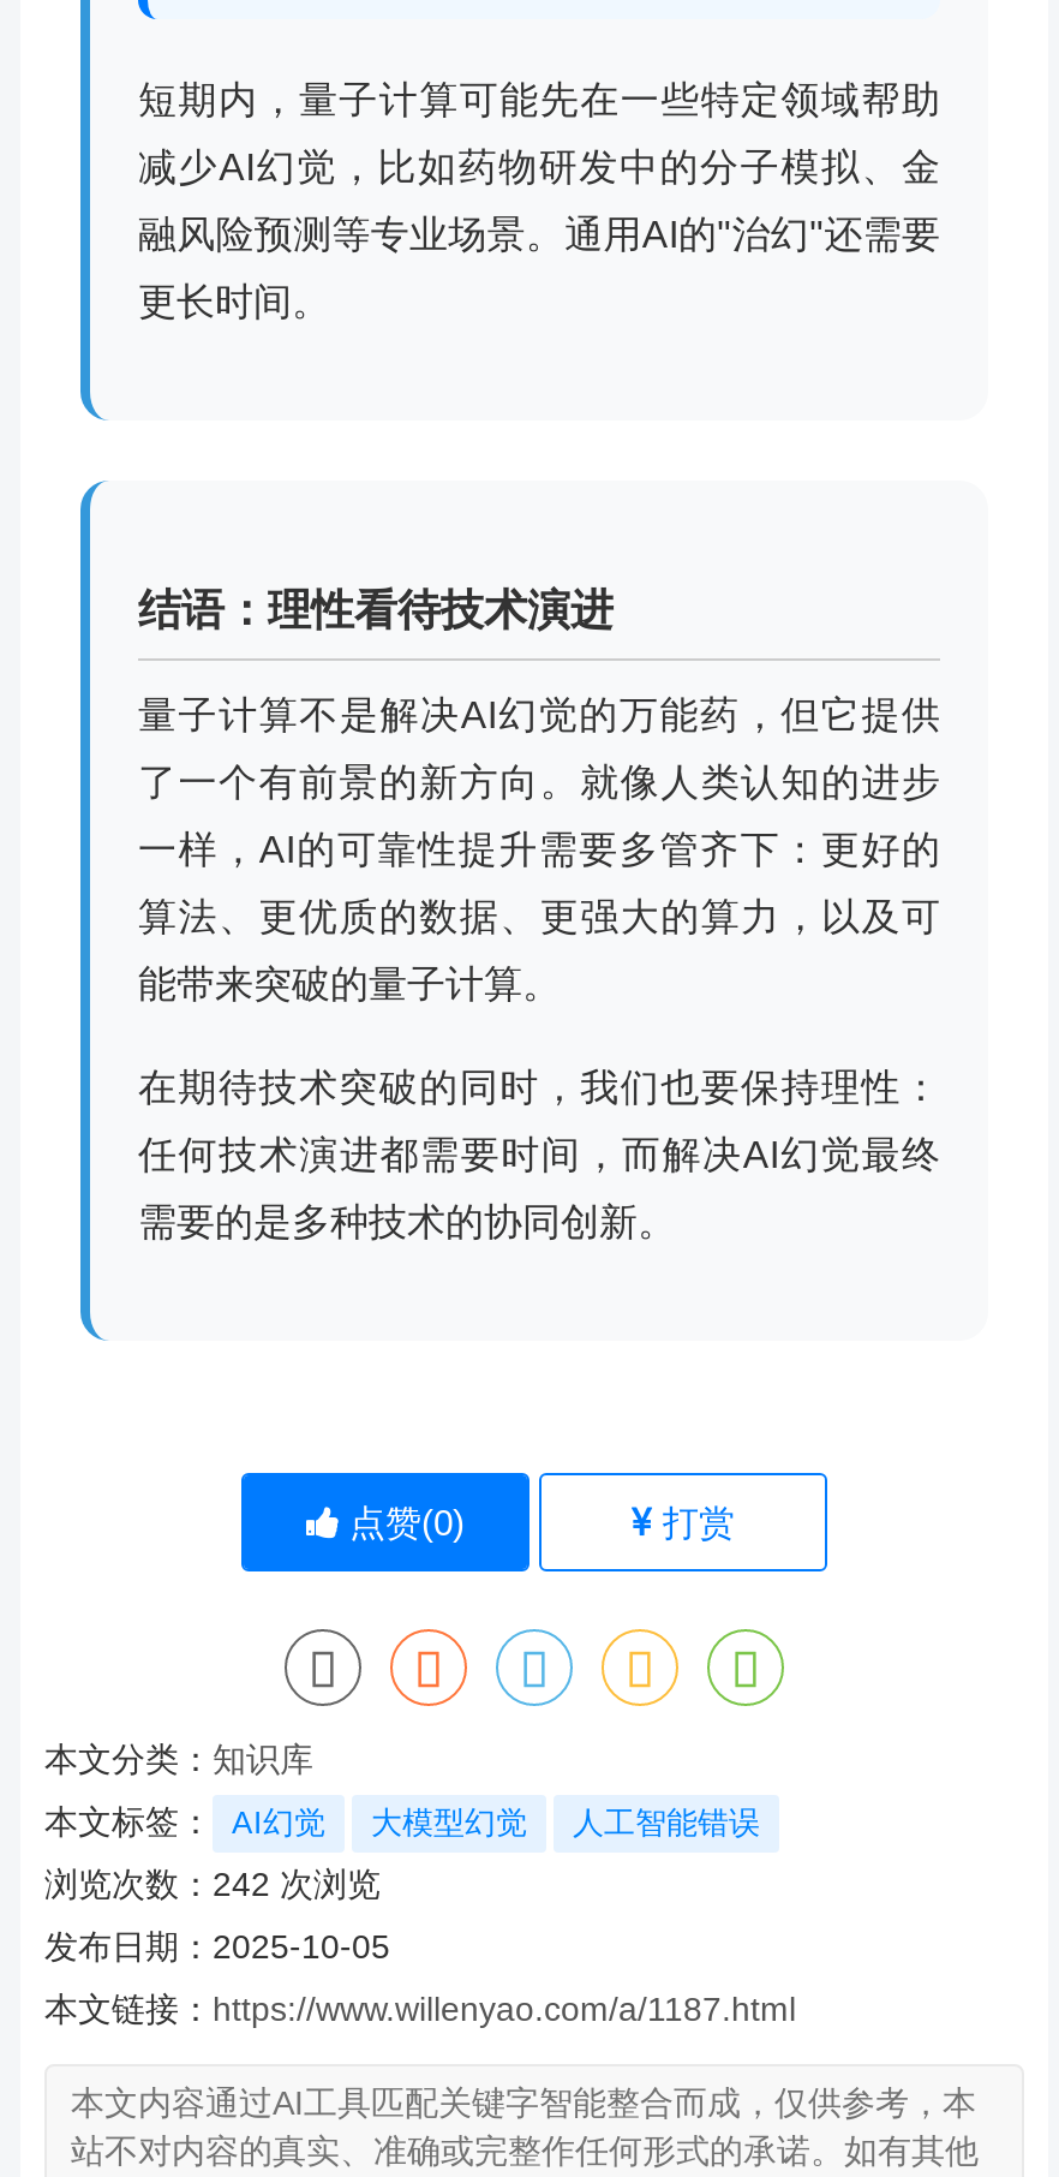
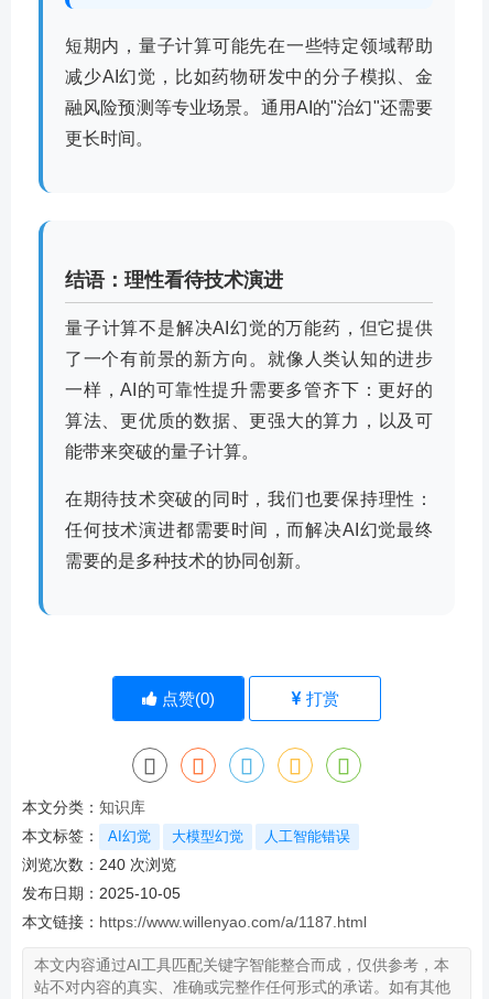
- 浏览次数：242次浏览
+ 浏览次数：240次浏览
